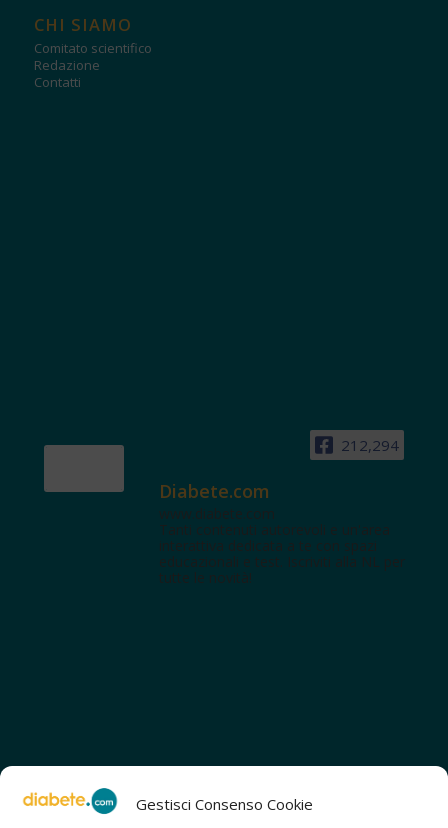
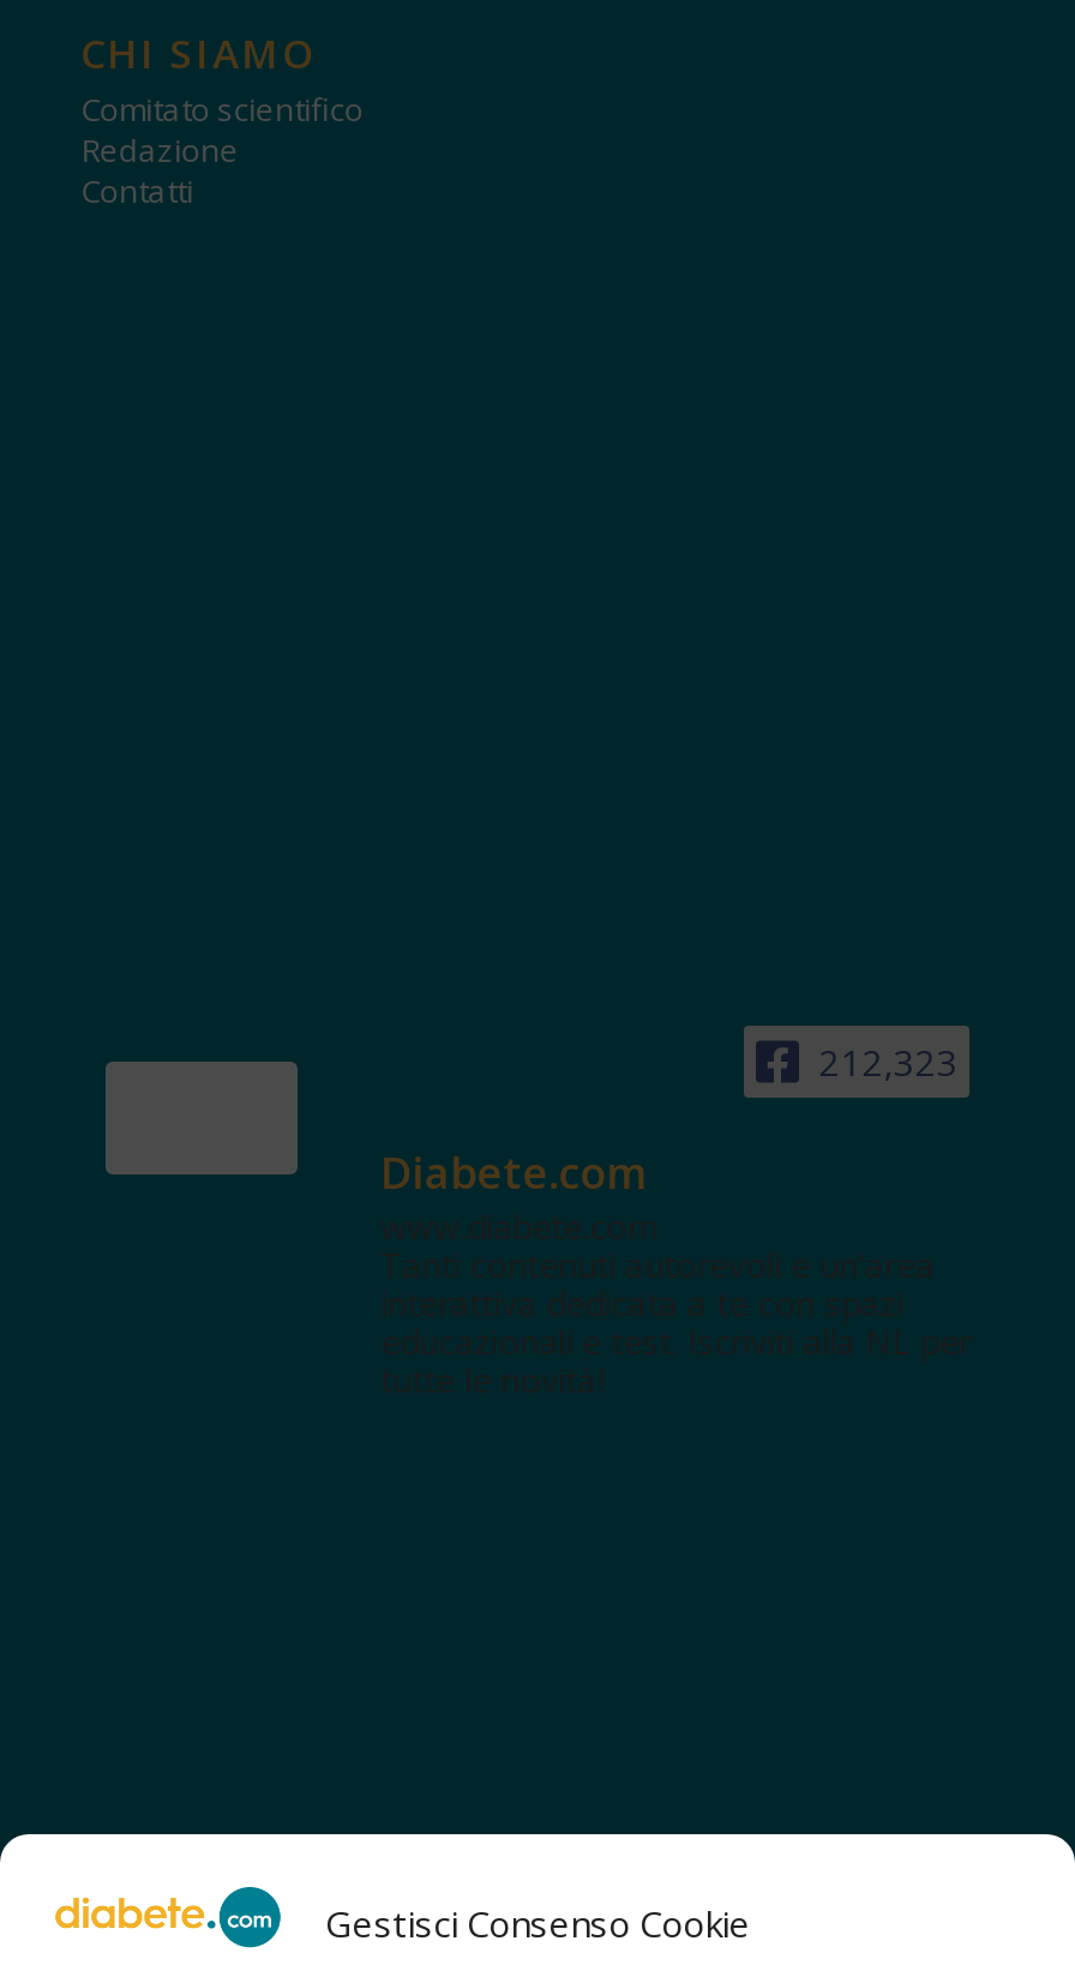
- 212,294
+ 212,323
